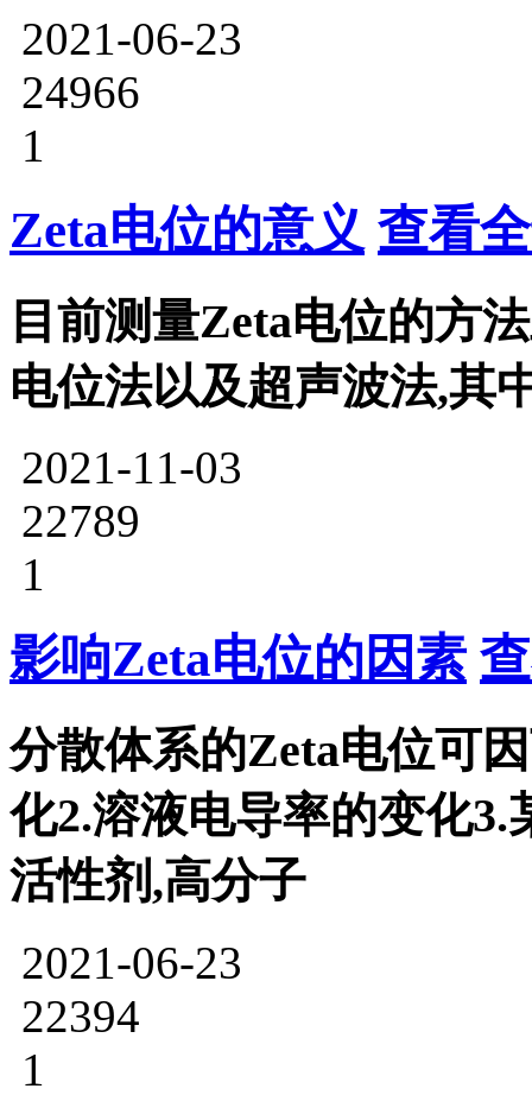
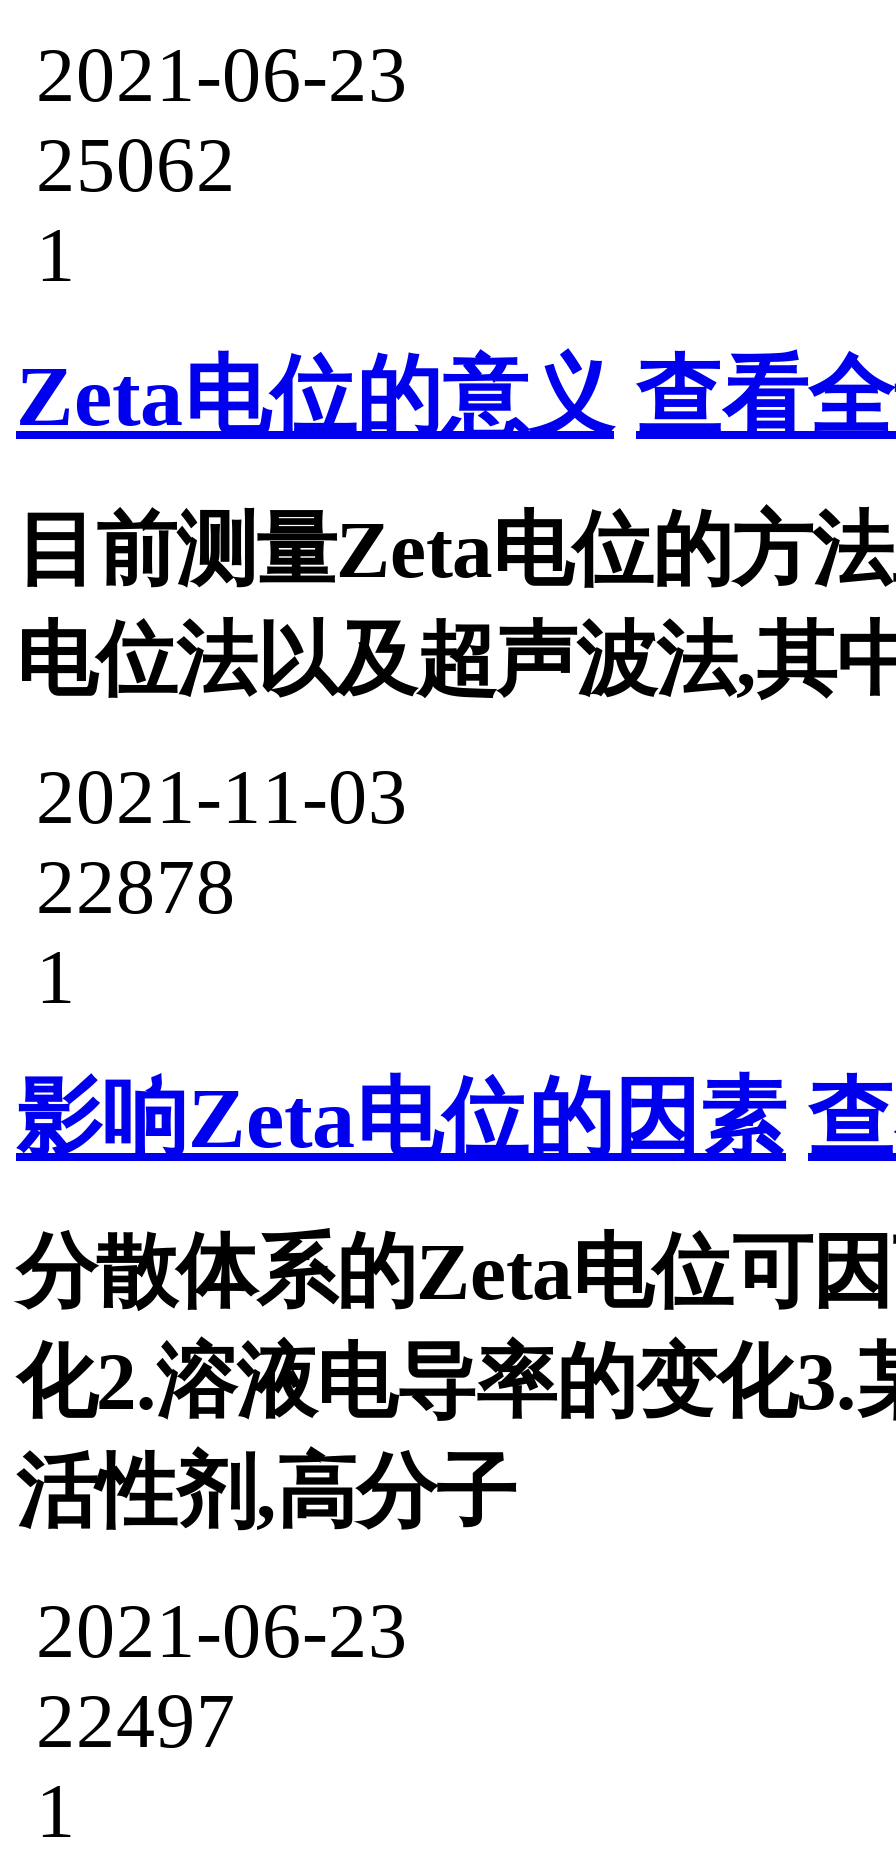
- 24966
+ 25062

- 22789
+ 22878

- 22394
+ 22497
